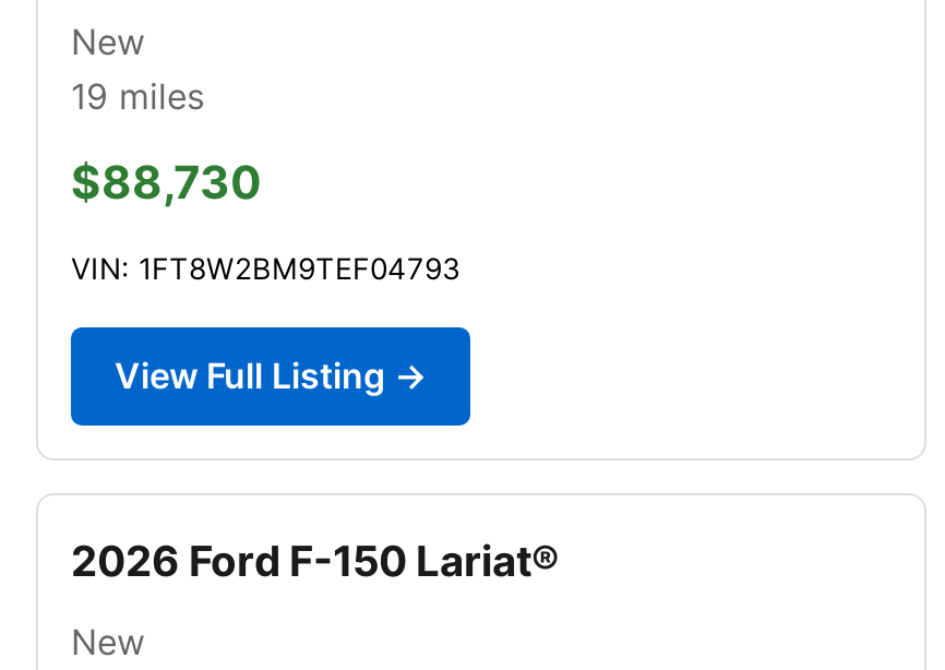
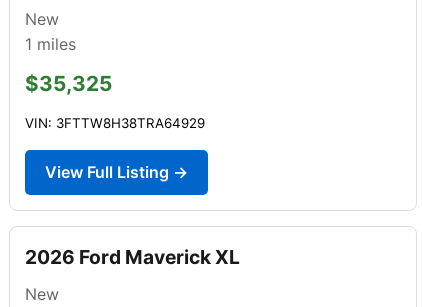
- 19 miles
+ 1 miles

- $88,730
+ $35,325

- VIN: 1FT8W2BM9TEF04793
+ VIN: 3FTTW8H38TRA64929

- 2026 Ford F-150 Lariat®
+ 2026 Ford Maverick XL
